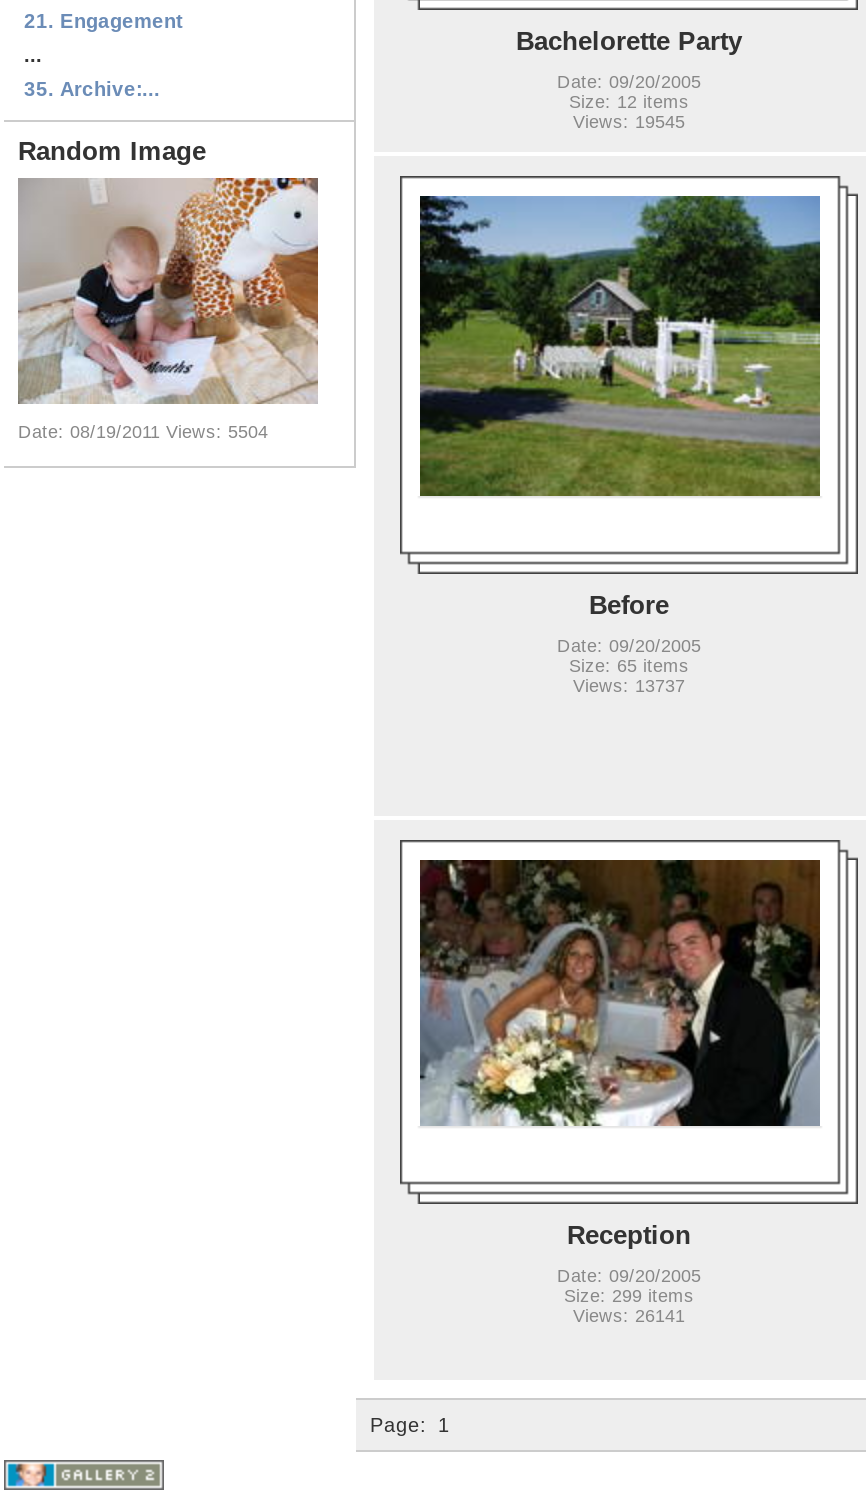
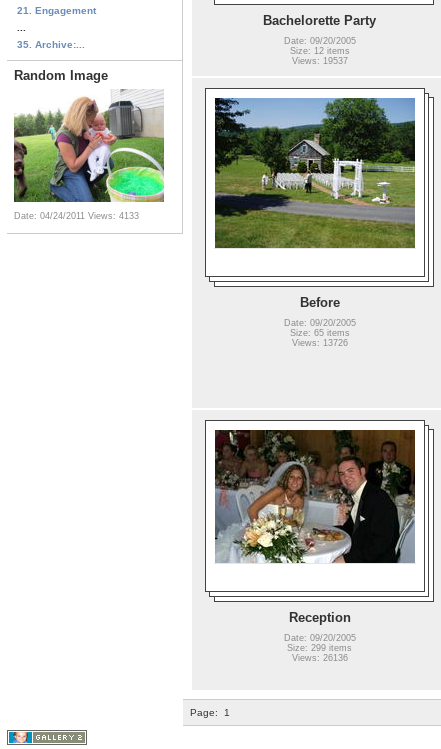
- Views: 19545
+ Views: 19537

- [image]
- Date: 08/19/2011 Views: 5504
+ [image]
+ Date: 04/24/2011 Views: 4133

- Views: 13737
+ Views: 13726

- Views: 26141
+ Views: 26136
